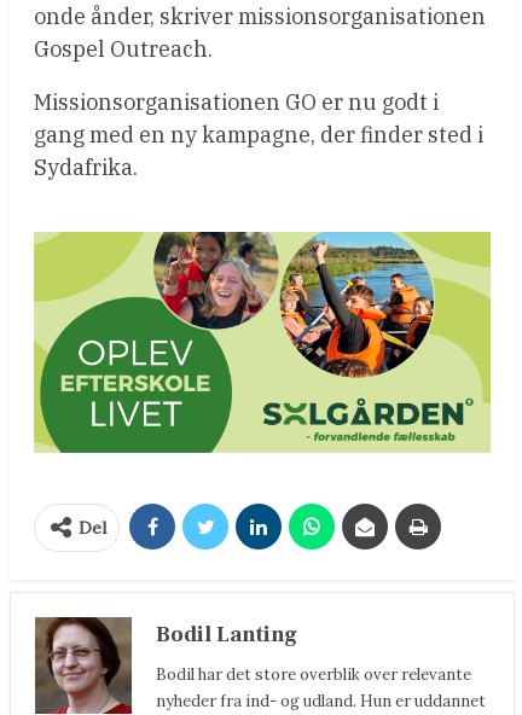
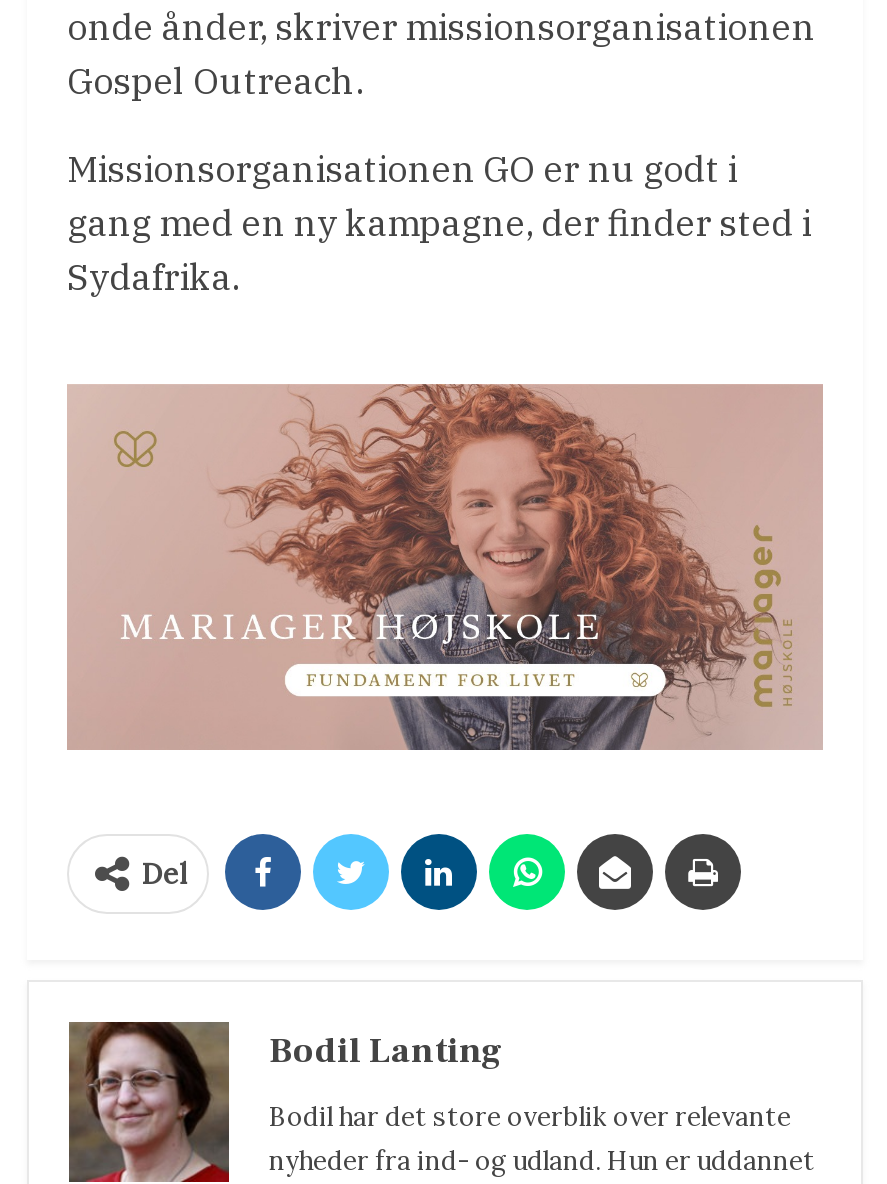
- [image]
+ [image]
